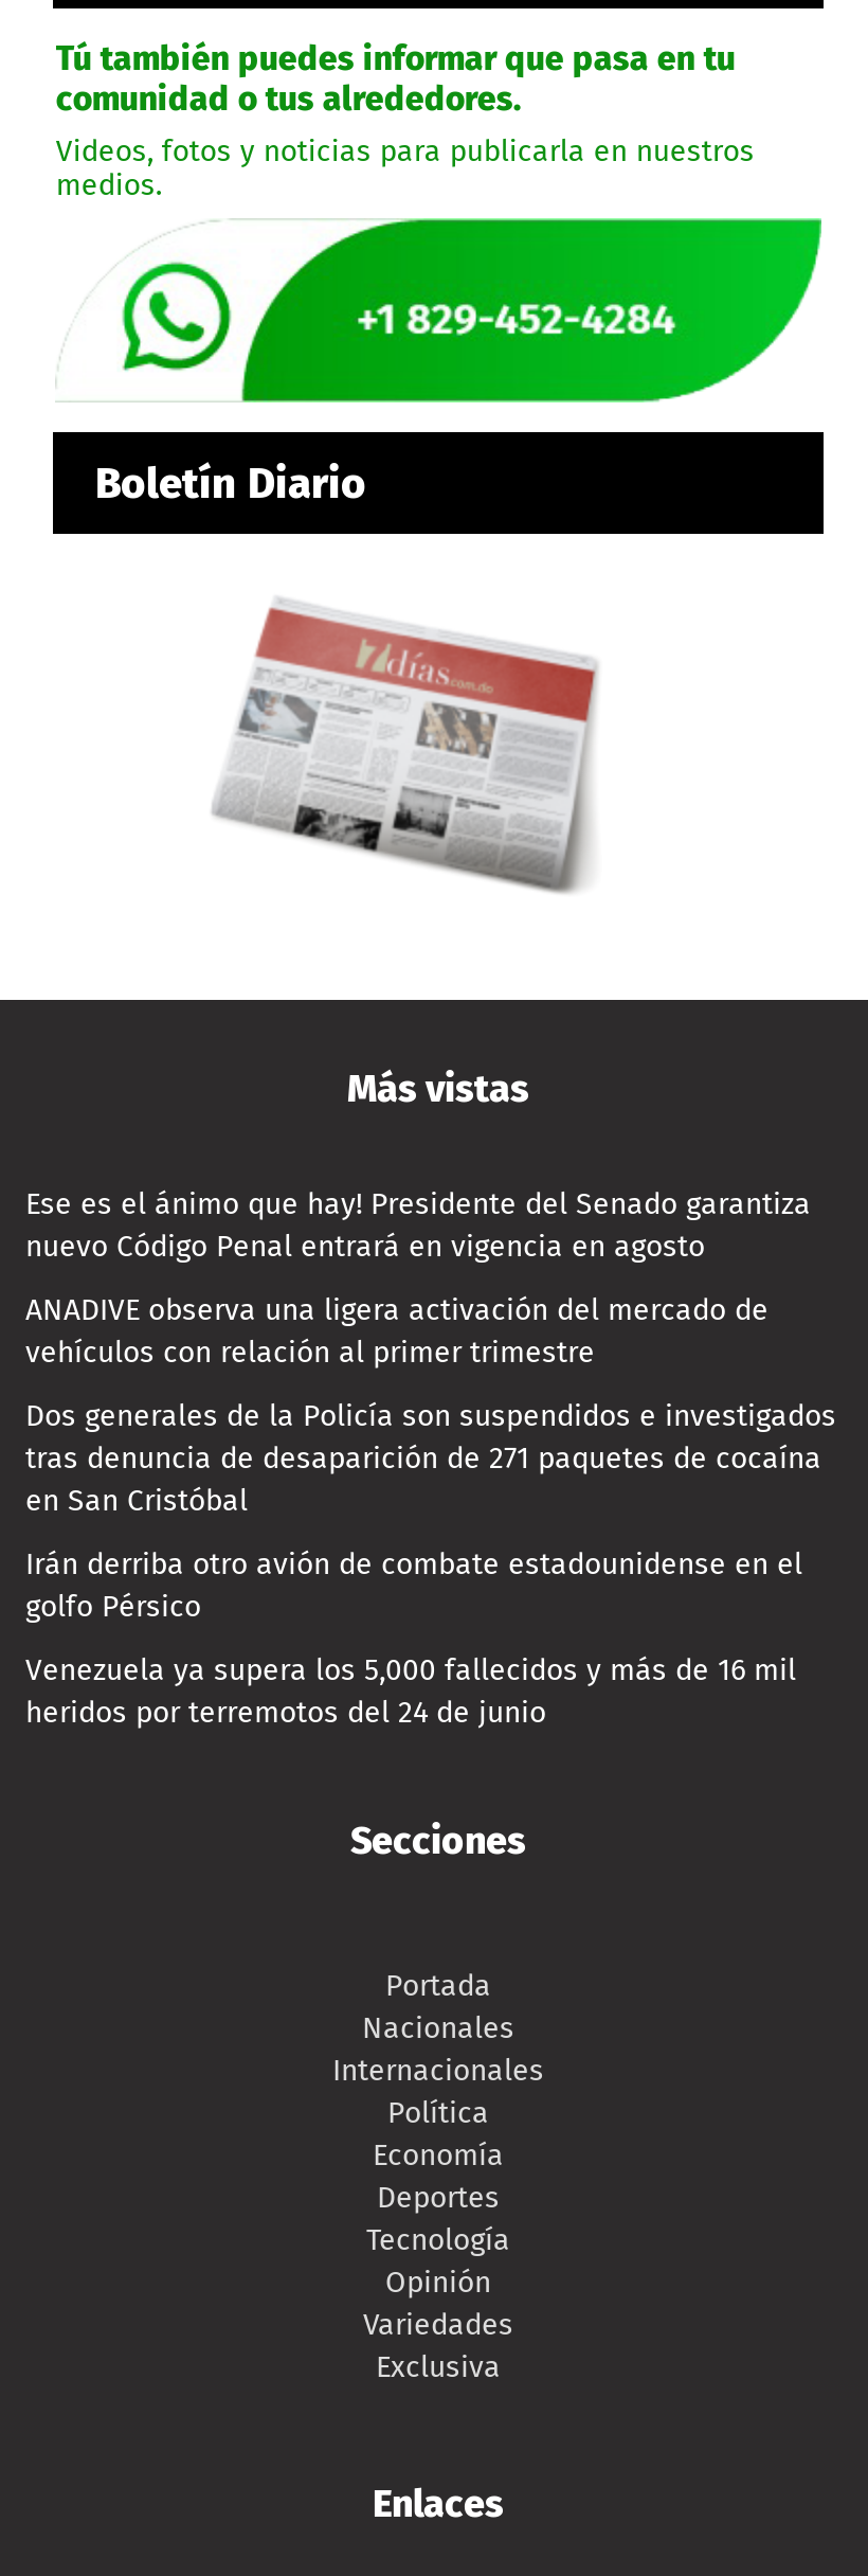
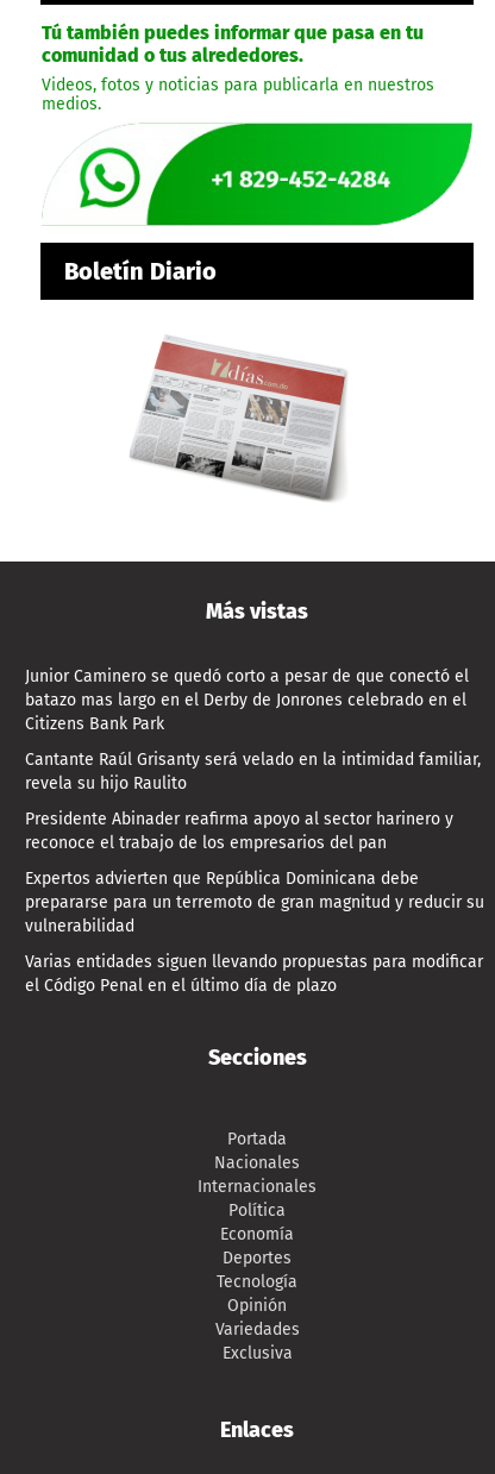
- Ese es el ánimo que hay! Presidente del Senado garantiza
- nuevo Código Penal entrará en vigencia en agosto
+ Junior Caminero se quedó corto a pesar de que conectó el
+ batazo mas largo en el Derby de Jonrones celebrado en el
+ Citizens Bank Park

- ANADIVE observa una ligera activación del mercado de
- vehículos con relación al primer trimestre
+ Cantante Raúl Grisanty será velado en la intimidad familiar,
+ revela su hijo Raulito

- Dos generales de la Policía son suspendidos e investigados
- tras denuncia de desaparición de 271 paquetes de cocaína
- en San Cristóbal
+ Presidente Abinader reafirma apoyo al sector harinero y
+ reconoce el trabajo de los empresarios del pan

- Irán derriba otro avión de combate estadounidense en el
- golfo Pérsico
+ Expertos advierten que República Dominicana debe
+ prepararse para un terremoto de gran magnitud y reducir su
+ vulnerabilidad

- Venezuela ya supera los 5,000 fallecidos y más de 16 mil
- heridos por terremotos del 24 de junio
+ Varias entidades siguen llevando propuestas para modificar
+ el Código Penal en el último día de plazo
